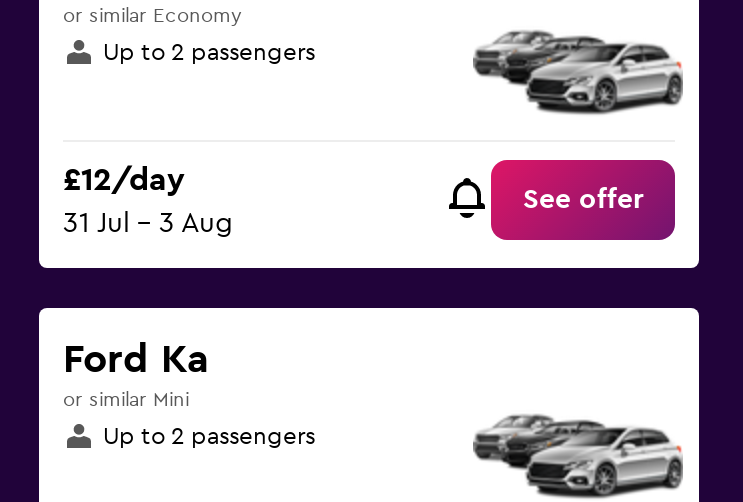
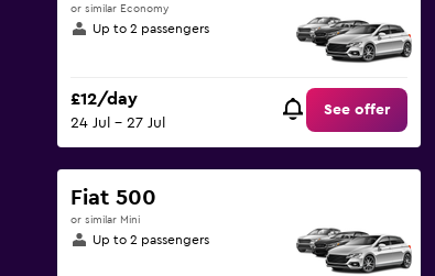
- 31 Jul - 3 Aug
+ 24 Jul - 27 Jul

- Ford Ka
+ Fiat 500
